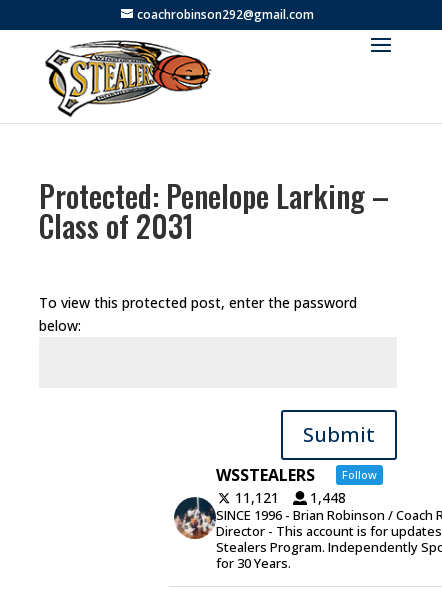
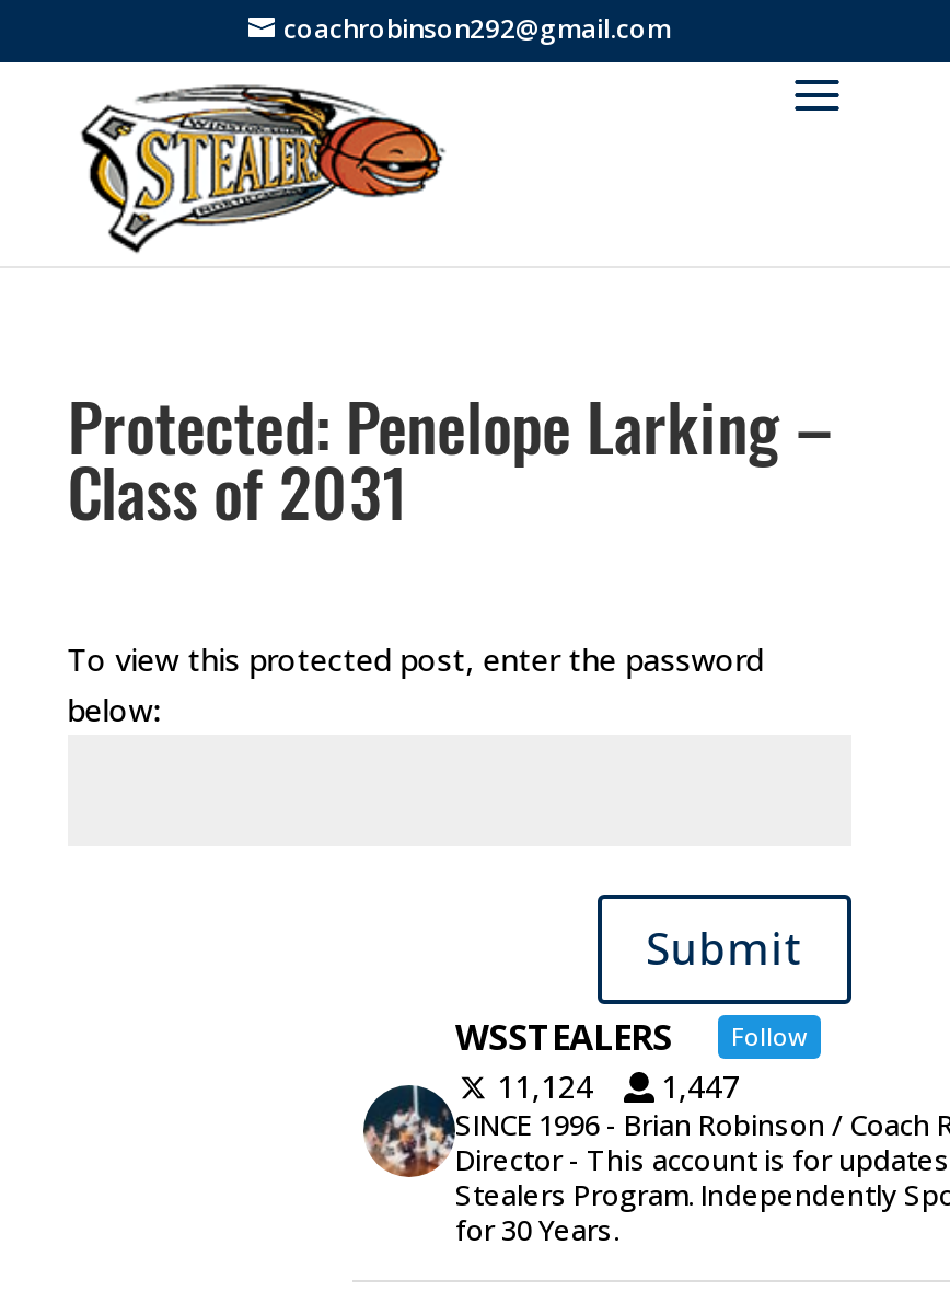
- 11,121
+ 11,124

- 1,448
+ 1,447
